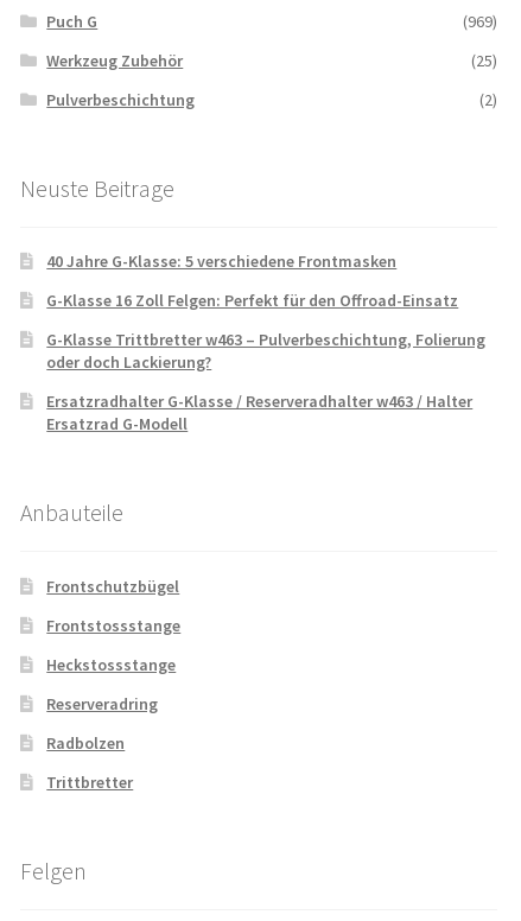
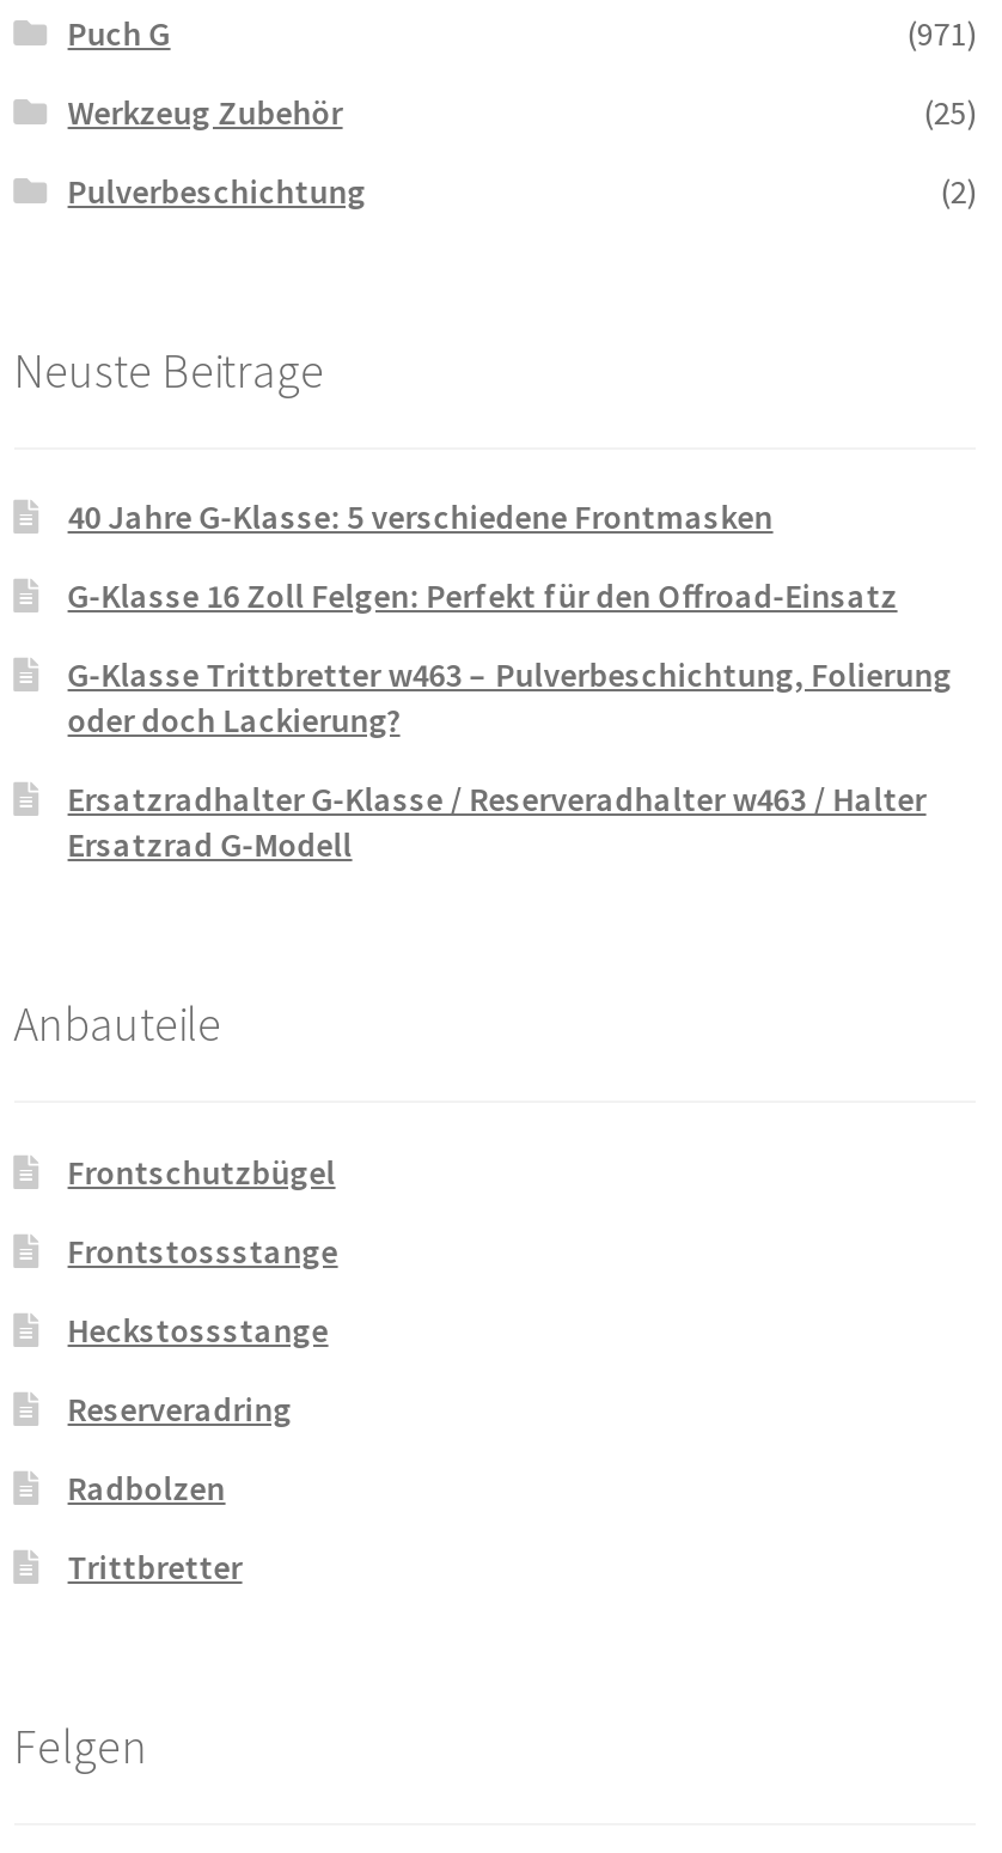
- (969)
+ (971)
